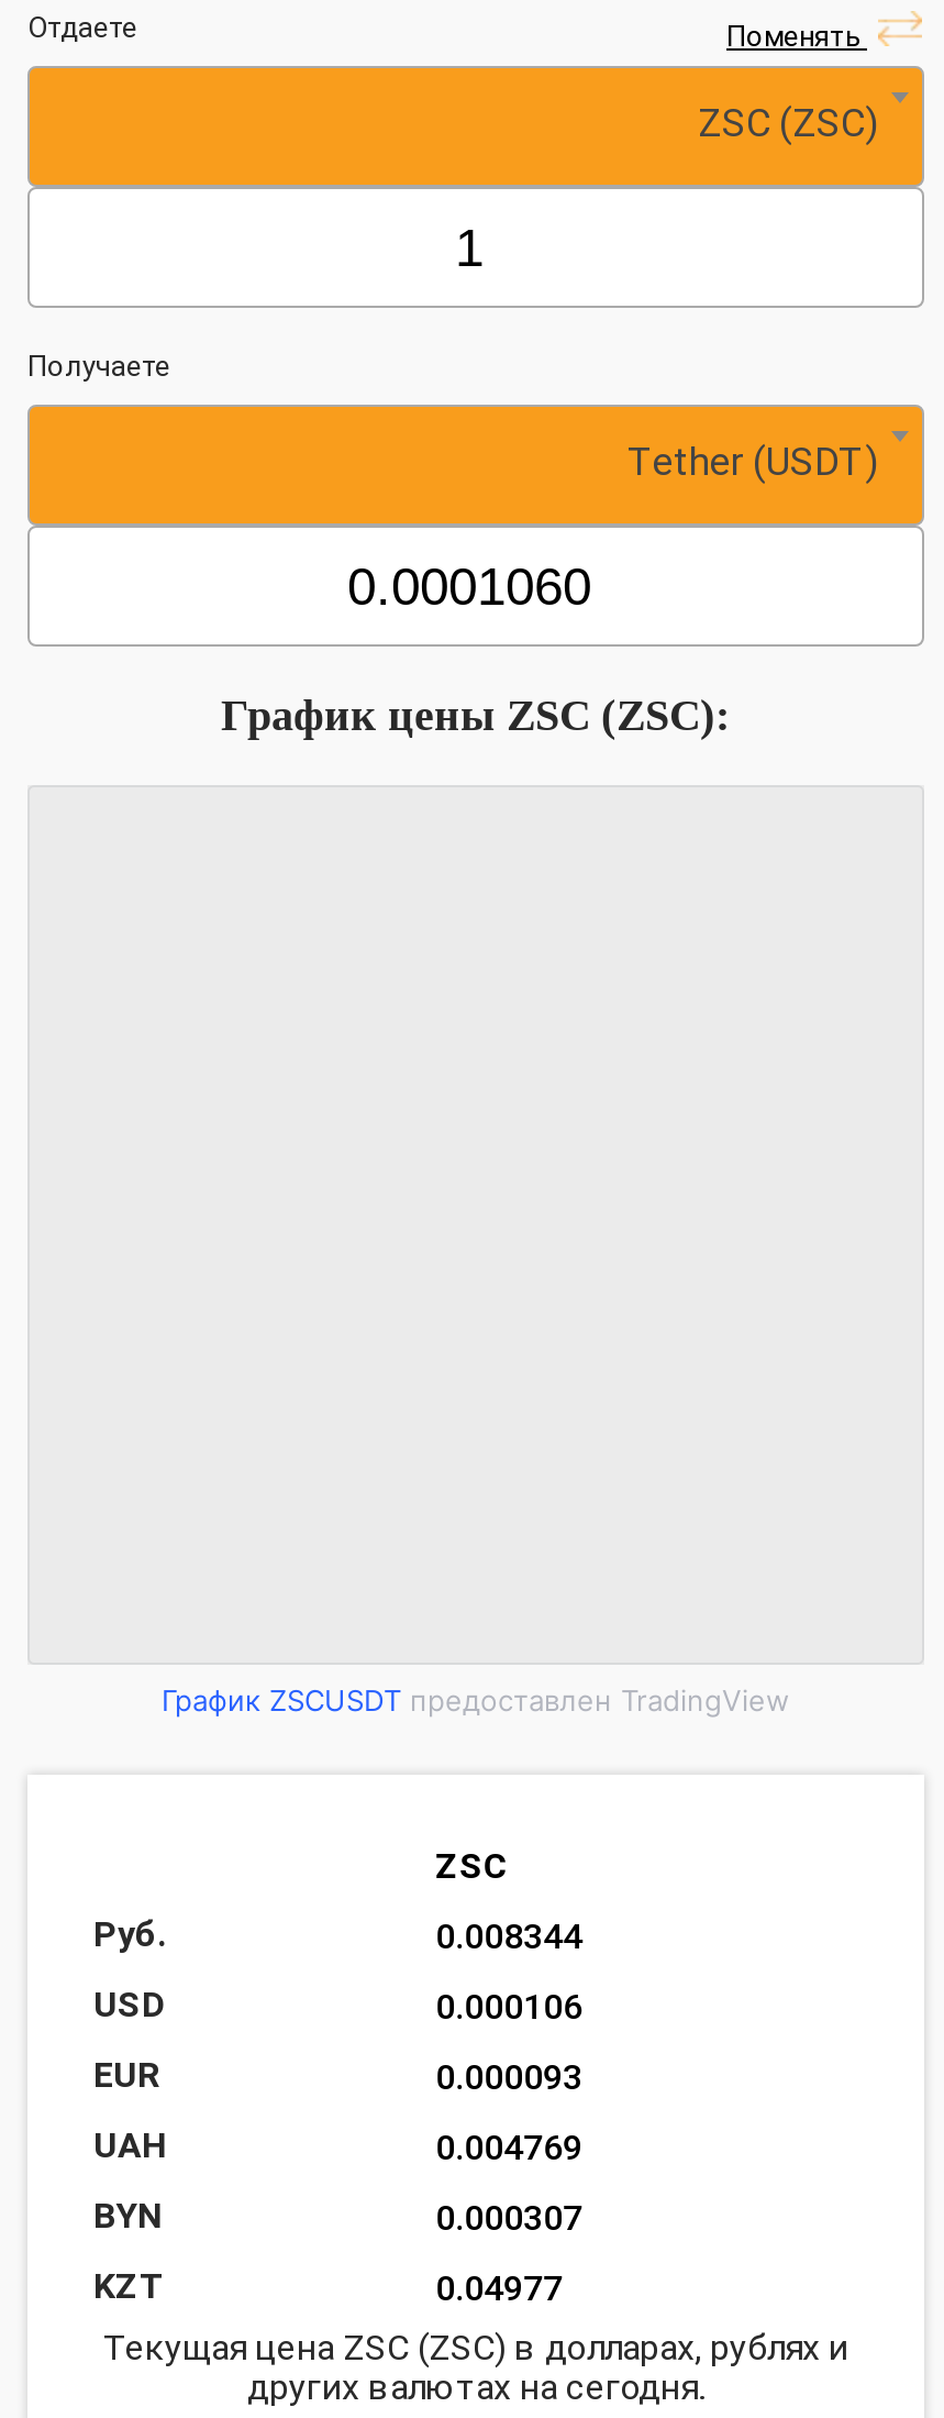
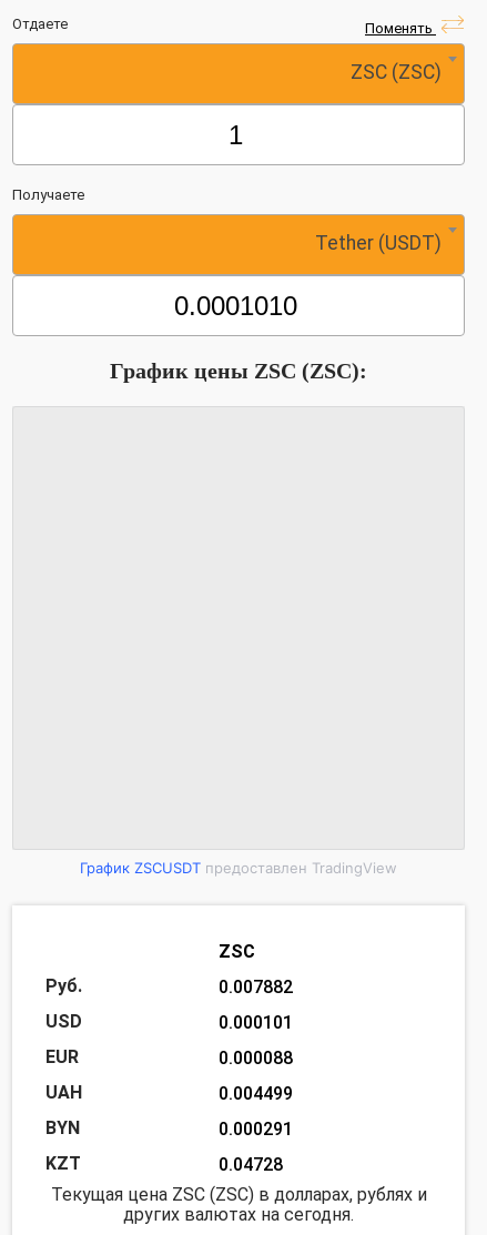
- 0.008344
+ 0.007882

- 0.000106
+ 0.000101

- 0.000093
+ 0.000088

- 0.004769
+ 0.004499

- 0.000307
+ 0.000291

- 0.04977
+ 0.04728
